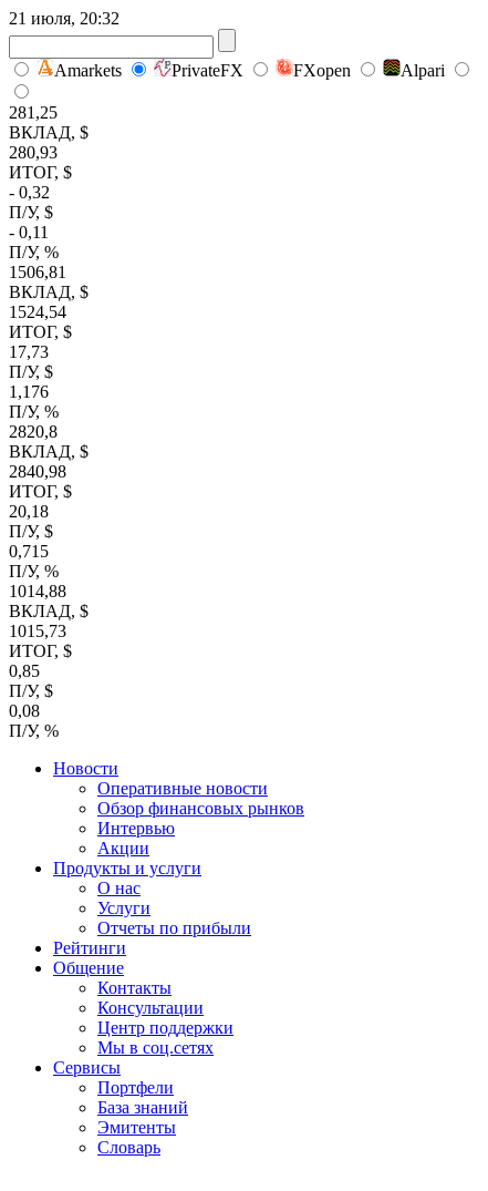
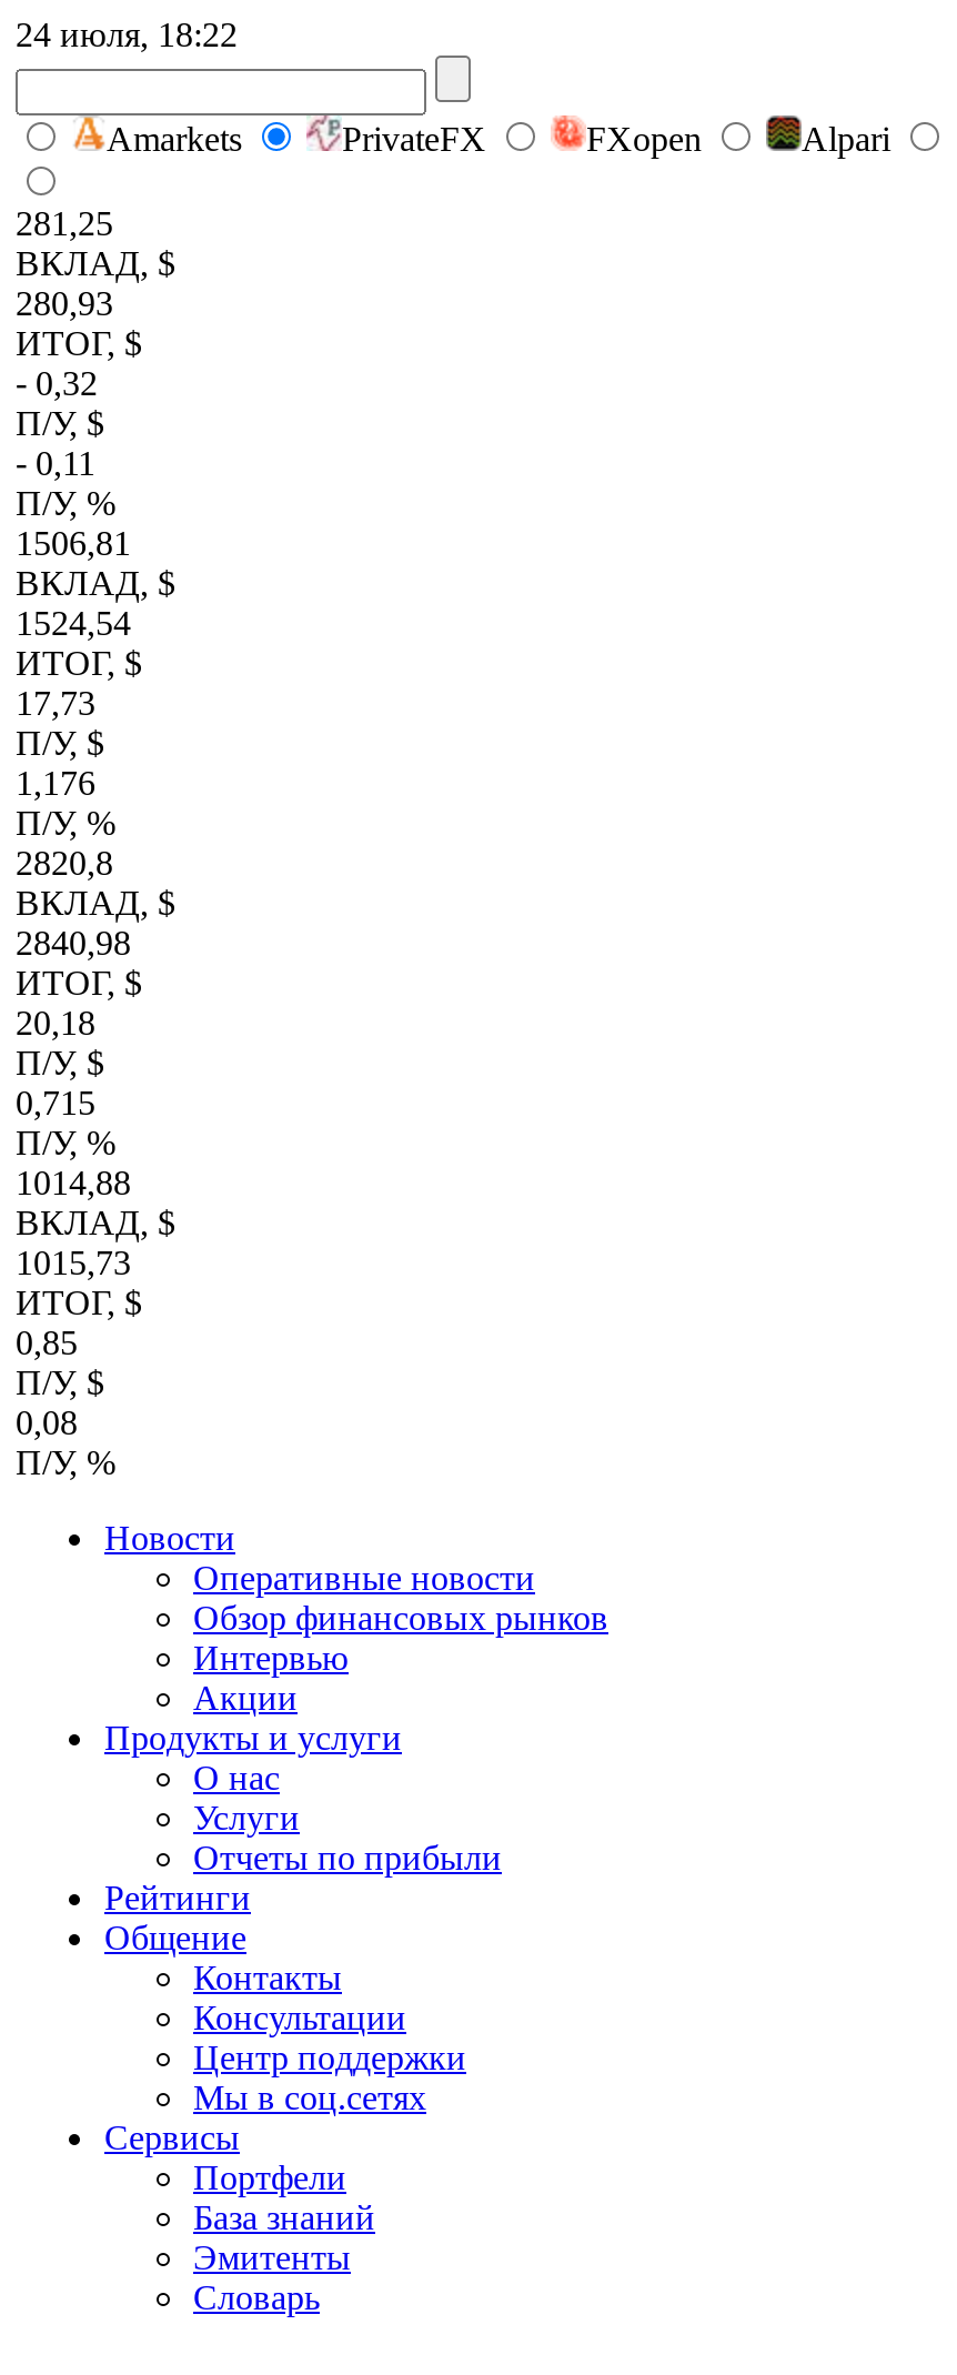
- 21 июля, 20:32
+ 24 июля, 18:22
